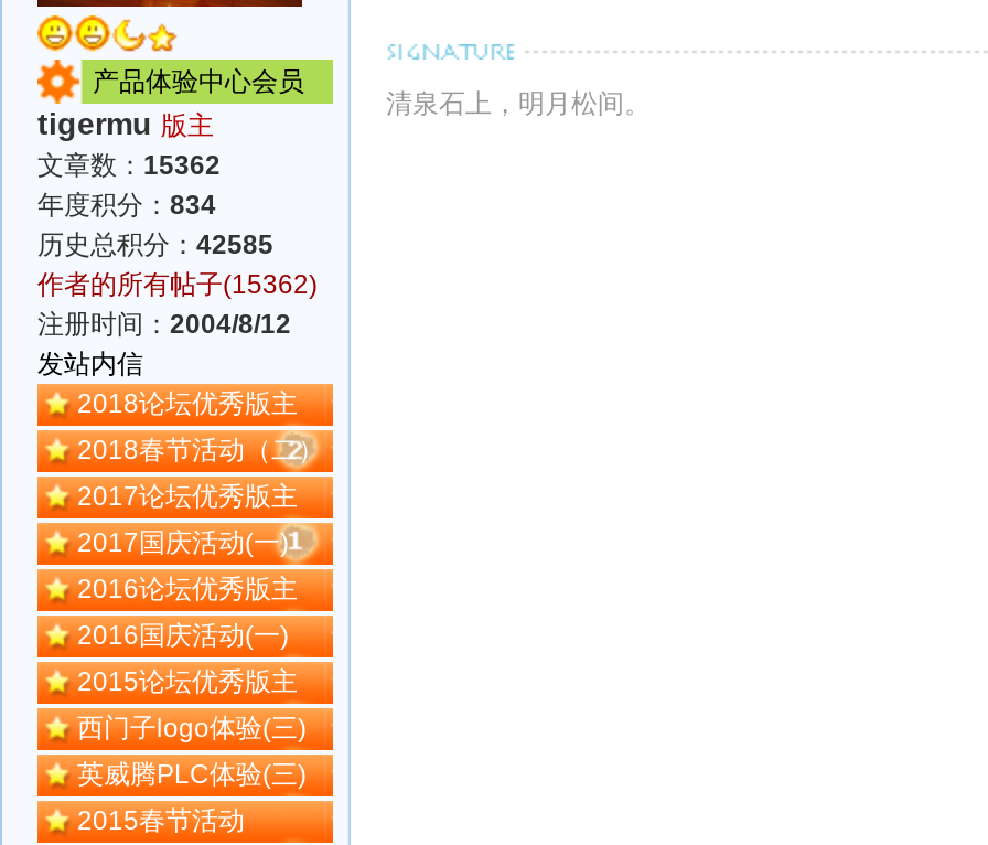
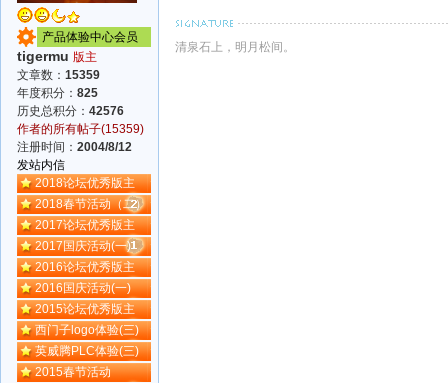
- 文章数：15362
+ 文章数：15359

- 年度积分：834
+ 年度积分：825

- 历史总积分：42585
+ 历史总积分：42576

- 作者的所有帖子(15362)
+ 作者的所有帖子(15359)
